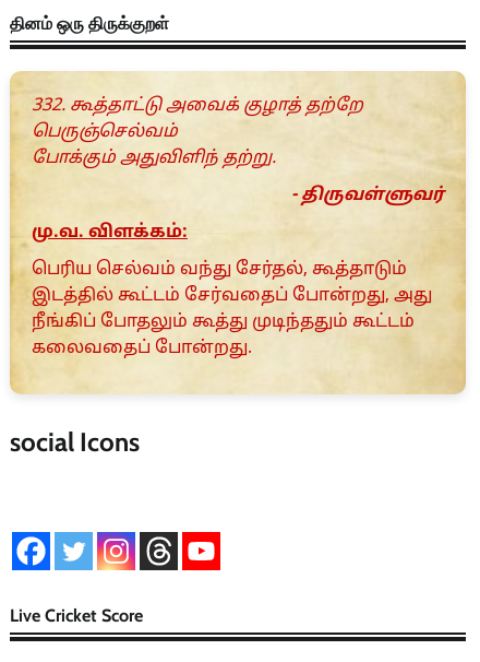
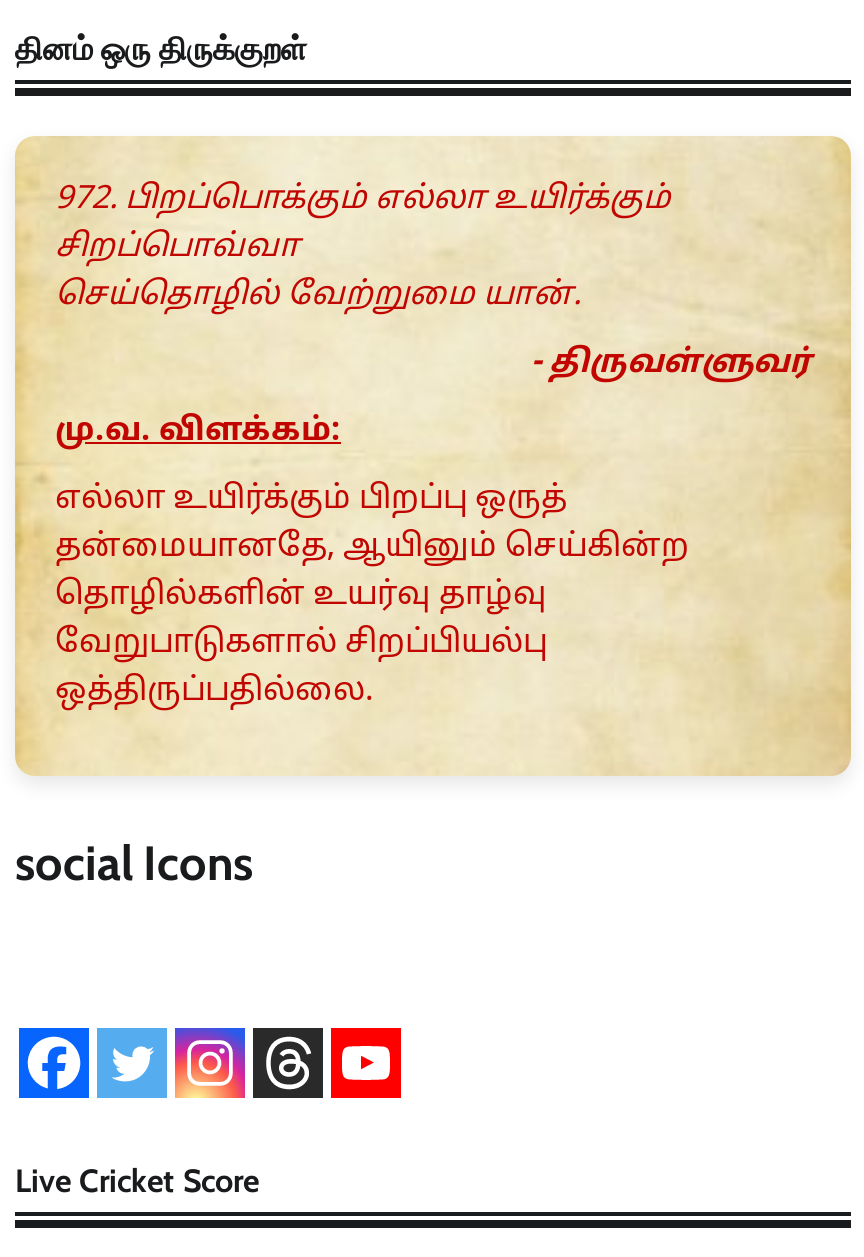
- 332. கூத்தாட்டு அவைக் குழாத் தற்றே
- பெருஞ்செல்வம்
- போக்கும் அதுவிளிந் தற்று.
+ 972. பிறப்பொக்கும் எல்லா உயிர்க்கும்
+ சிறப்பொவ்வா
+ செய்தொழில் வேற்றுமை யான்.

- பெரிய செல்வம் வந்து சேர்தல், கூத்தாடும்
- இடத்தில் கூட்டம் சேர்வதைப் போன்றது, அது
- நீங்கிப் போதலும் கூத்து முடிந்ததும் கூட்டம்
- கலைவதைப் போன்றது.
+ எல்லா உயிர்க்கும் பிறப்பு ஒருத்
+ தன்மையானதே, ஆயினும் செய்கின்ற
+ தொழில்களின் உயர்வு தாழ்வு
+ வேறுபாடுகளால் சிறப்பியல்பு
+ ஒத்திருப்பதில்லை.
